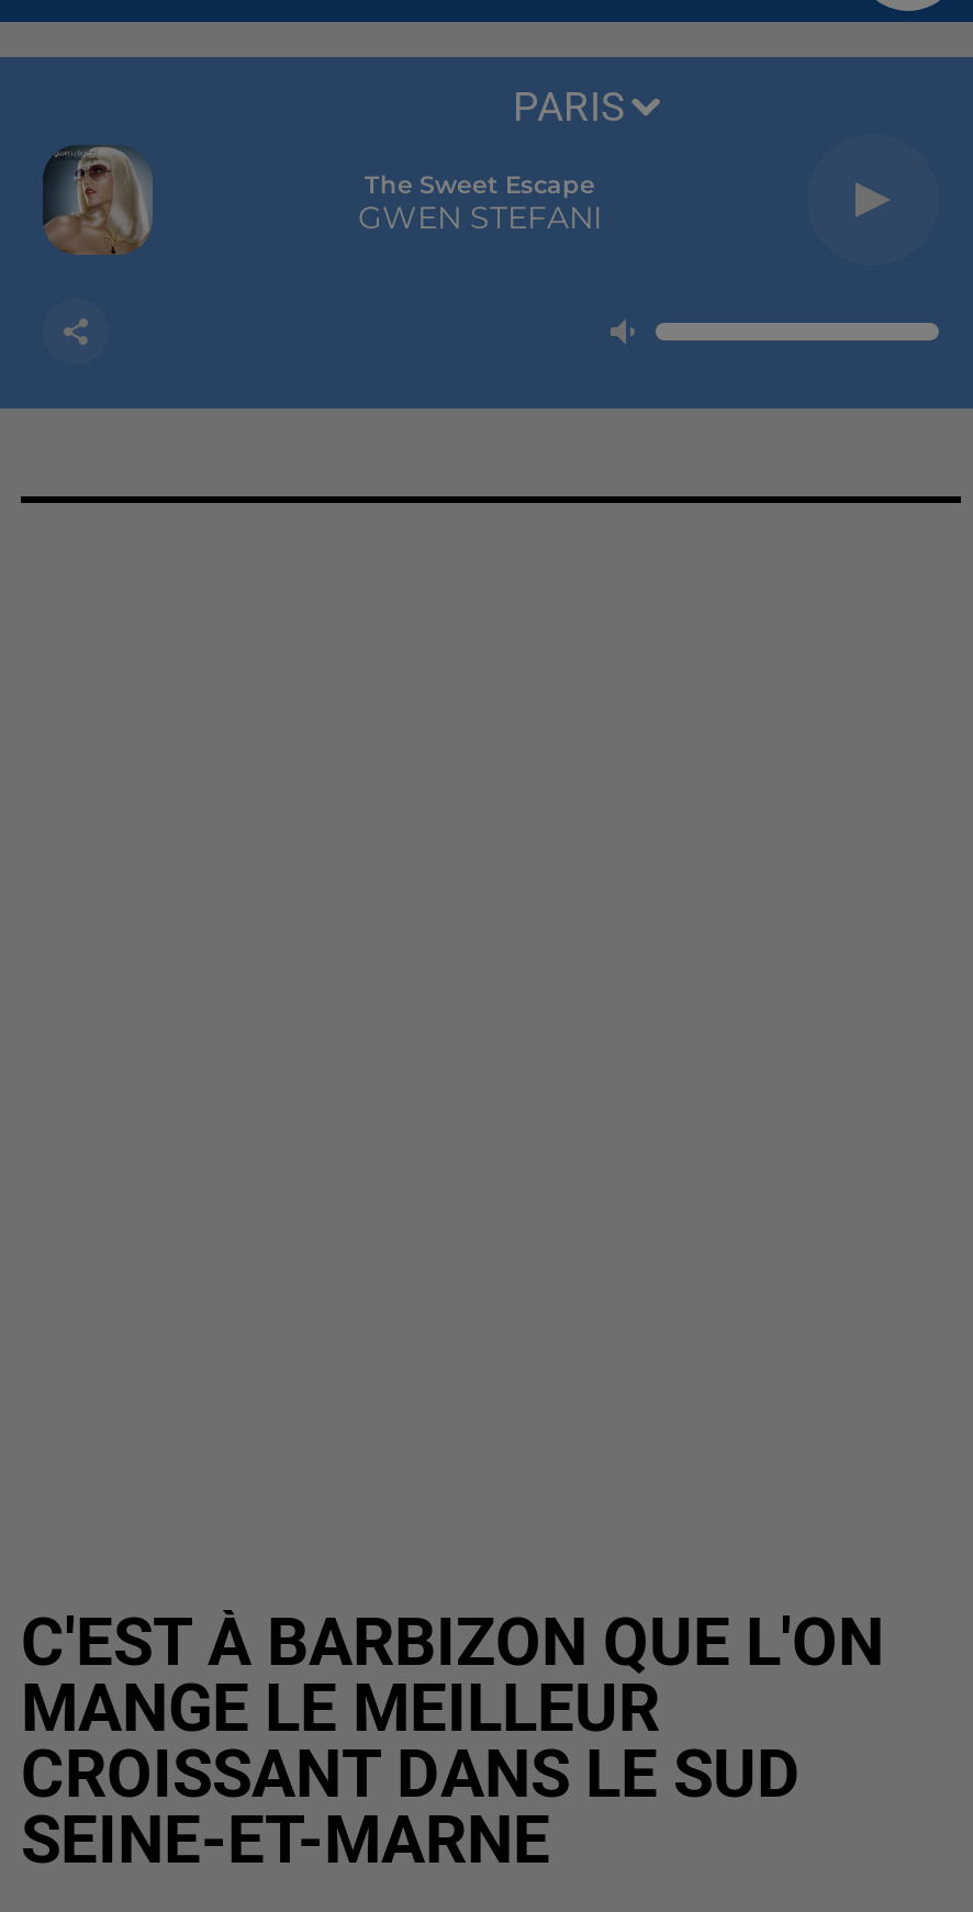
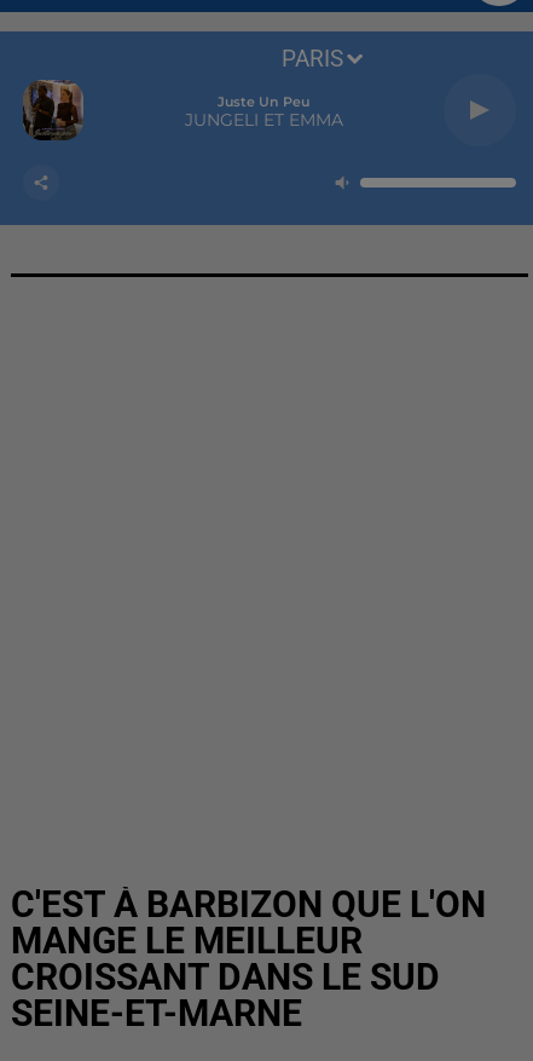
- [image]
+ [image]

- The Sweet Escape
- GWEN STEFANI
+ Juste Un Peu
+ JUNGELI ET EMMA
